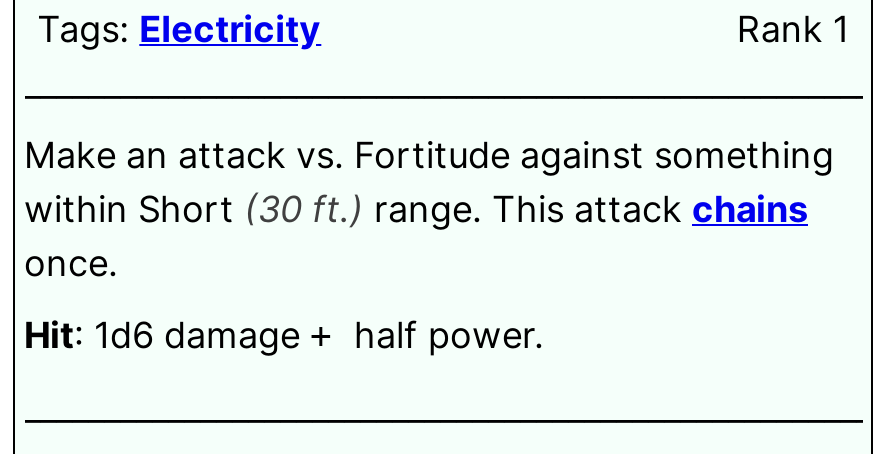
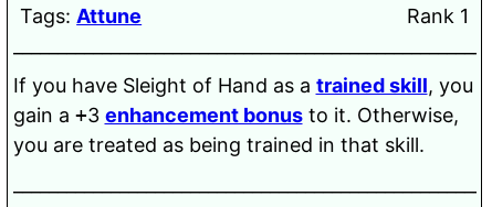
- Tags: Electricity
+ Tags: Attune

- Make an attack vs. Fortitude against something
- within Short (30 ft.) range. This attack chains
- once.
- Hit: 1d6 damage + half power.
+ If you have Sleight of Hand as a trained skill, you
+ gain a +3 enhancement bonus to it. Otherwise,
+ you are treated as being trained in that skill.
